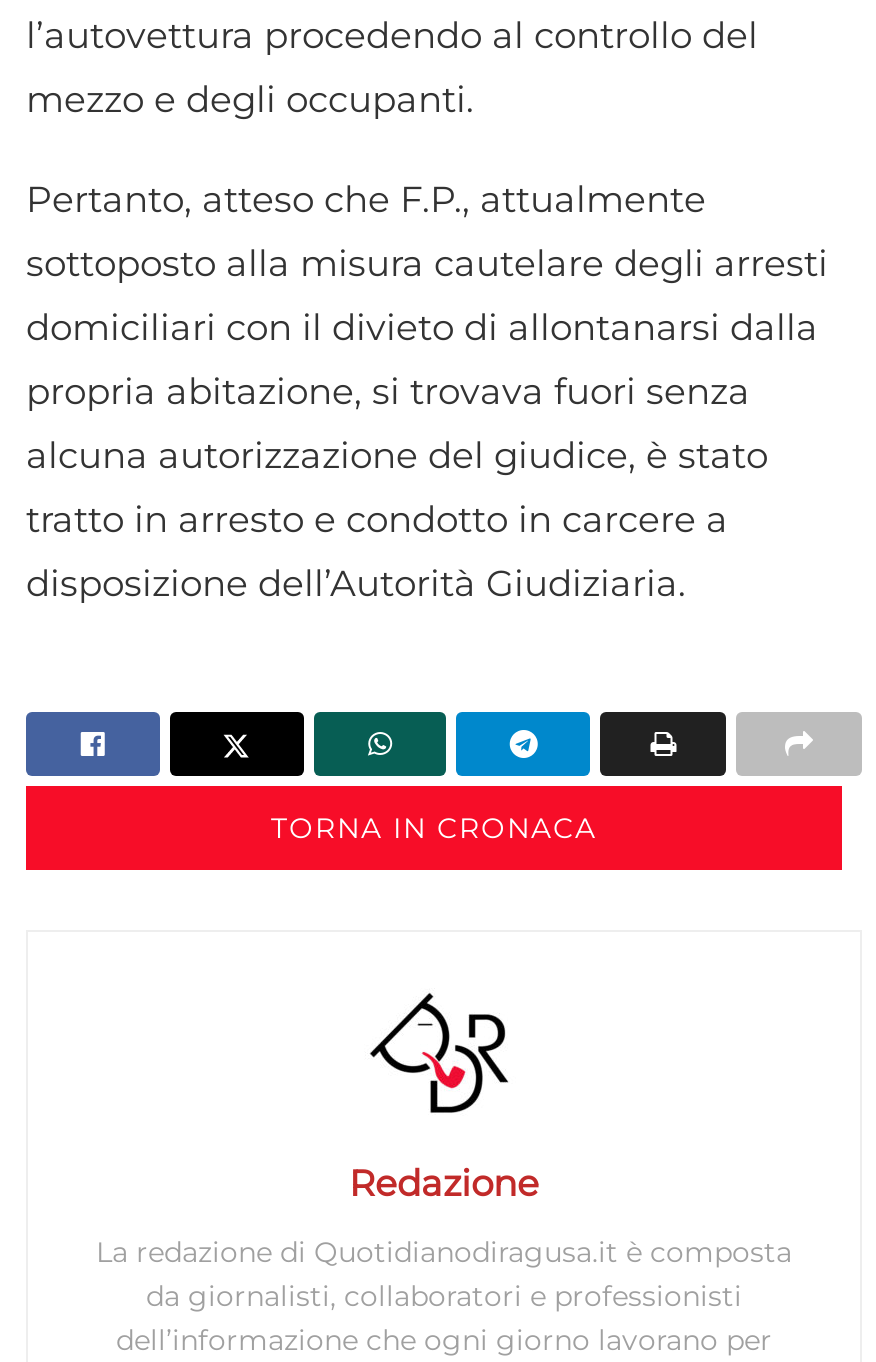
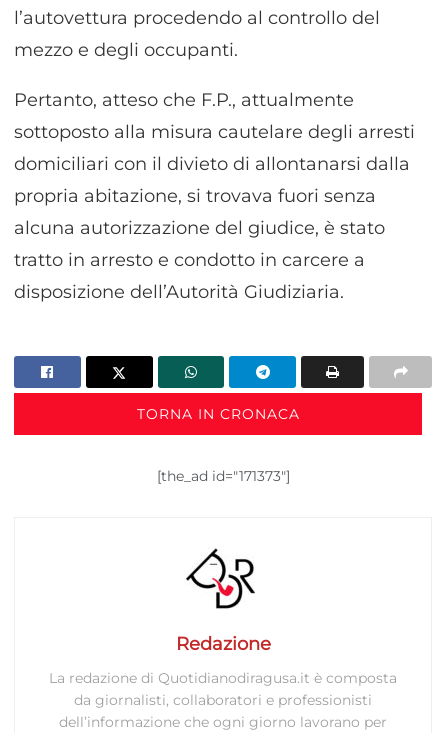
+ [the_ad id="171373"]
